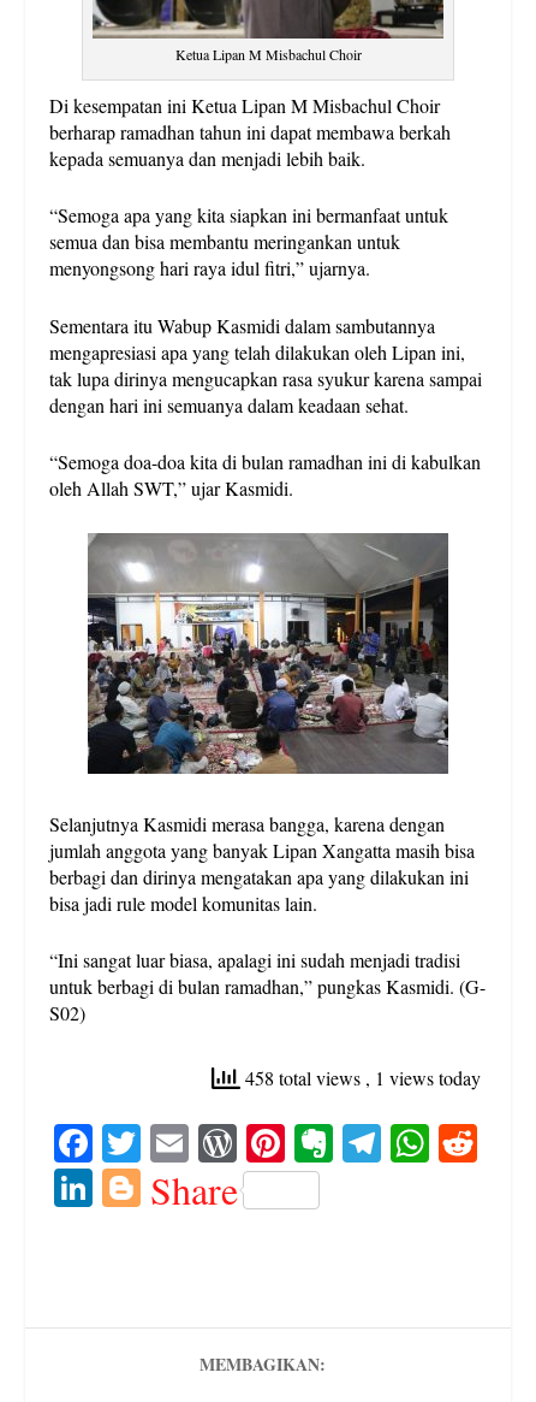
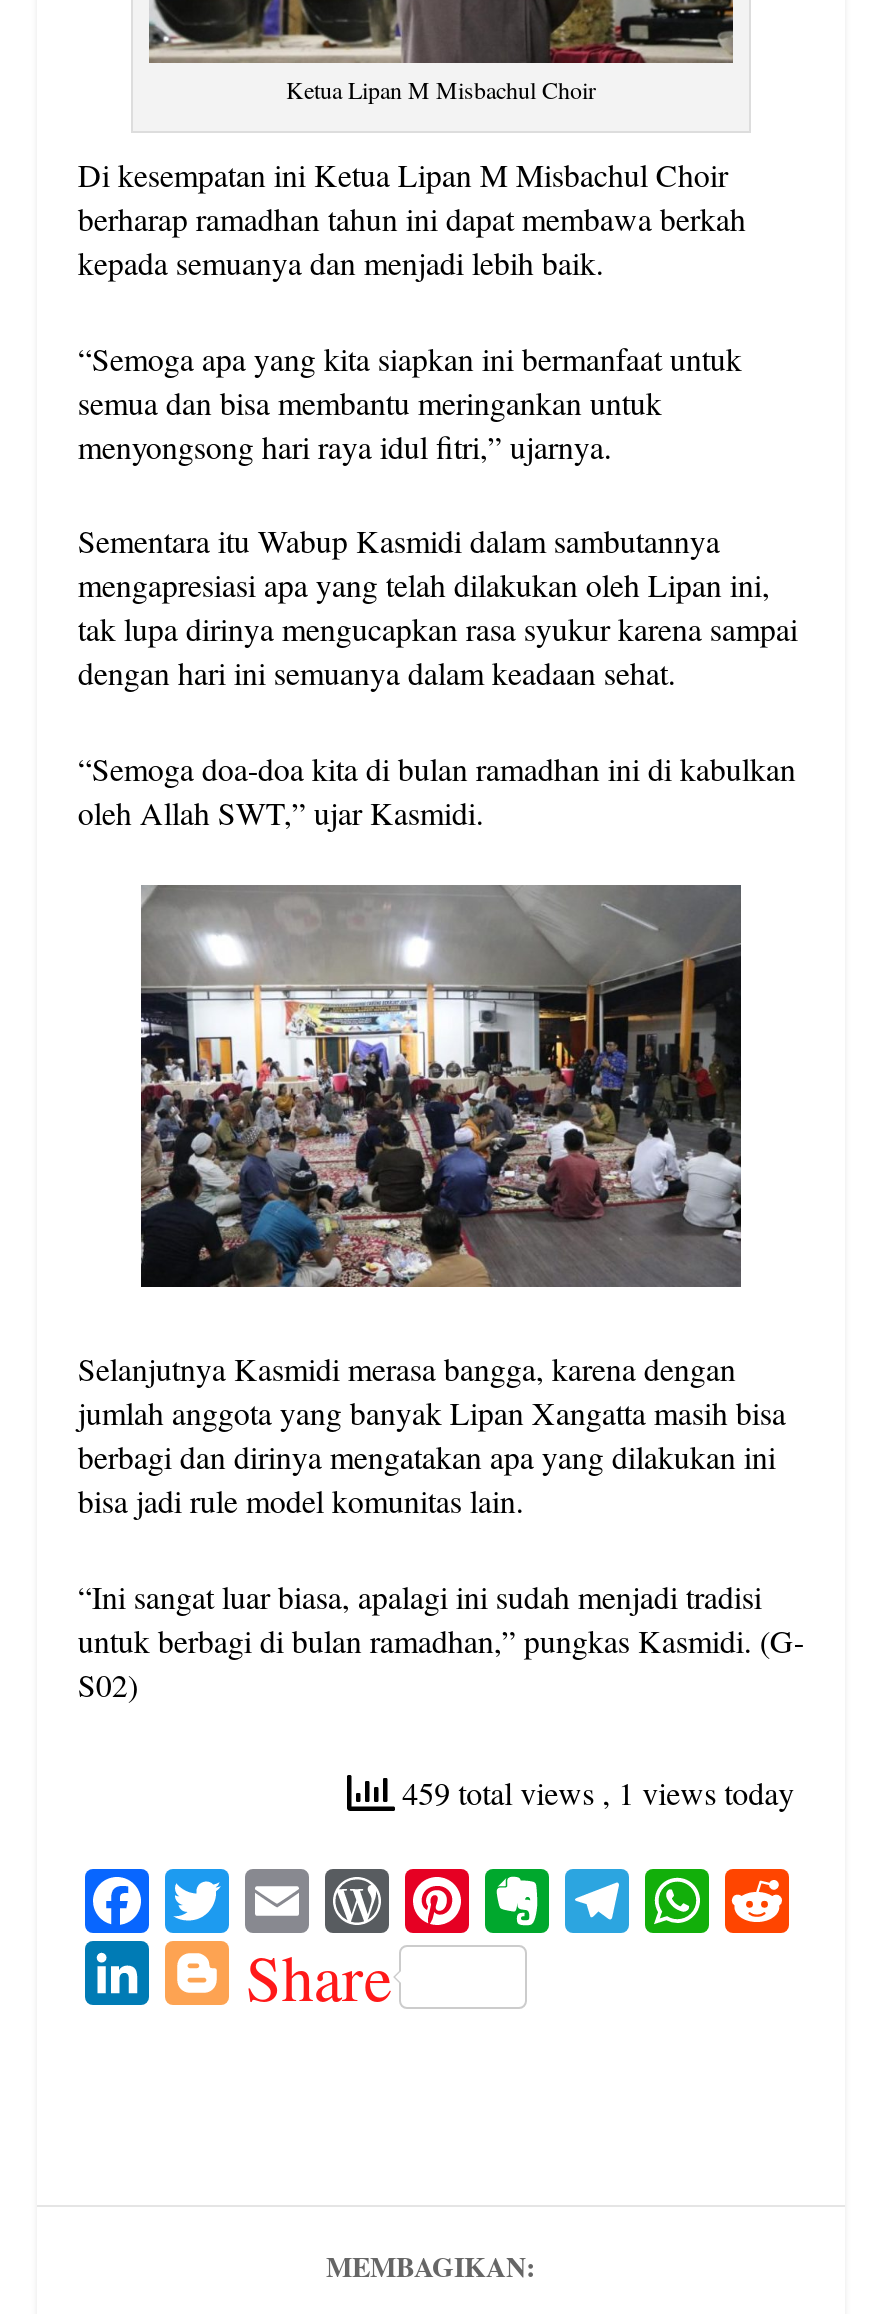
- 458 total views, 1 views today
+ 459 total views, 1 views today
